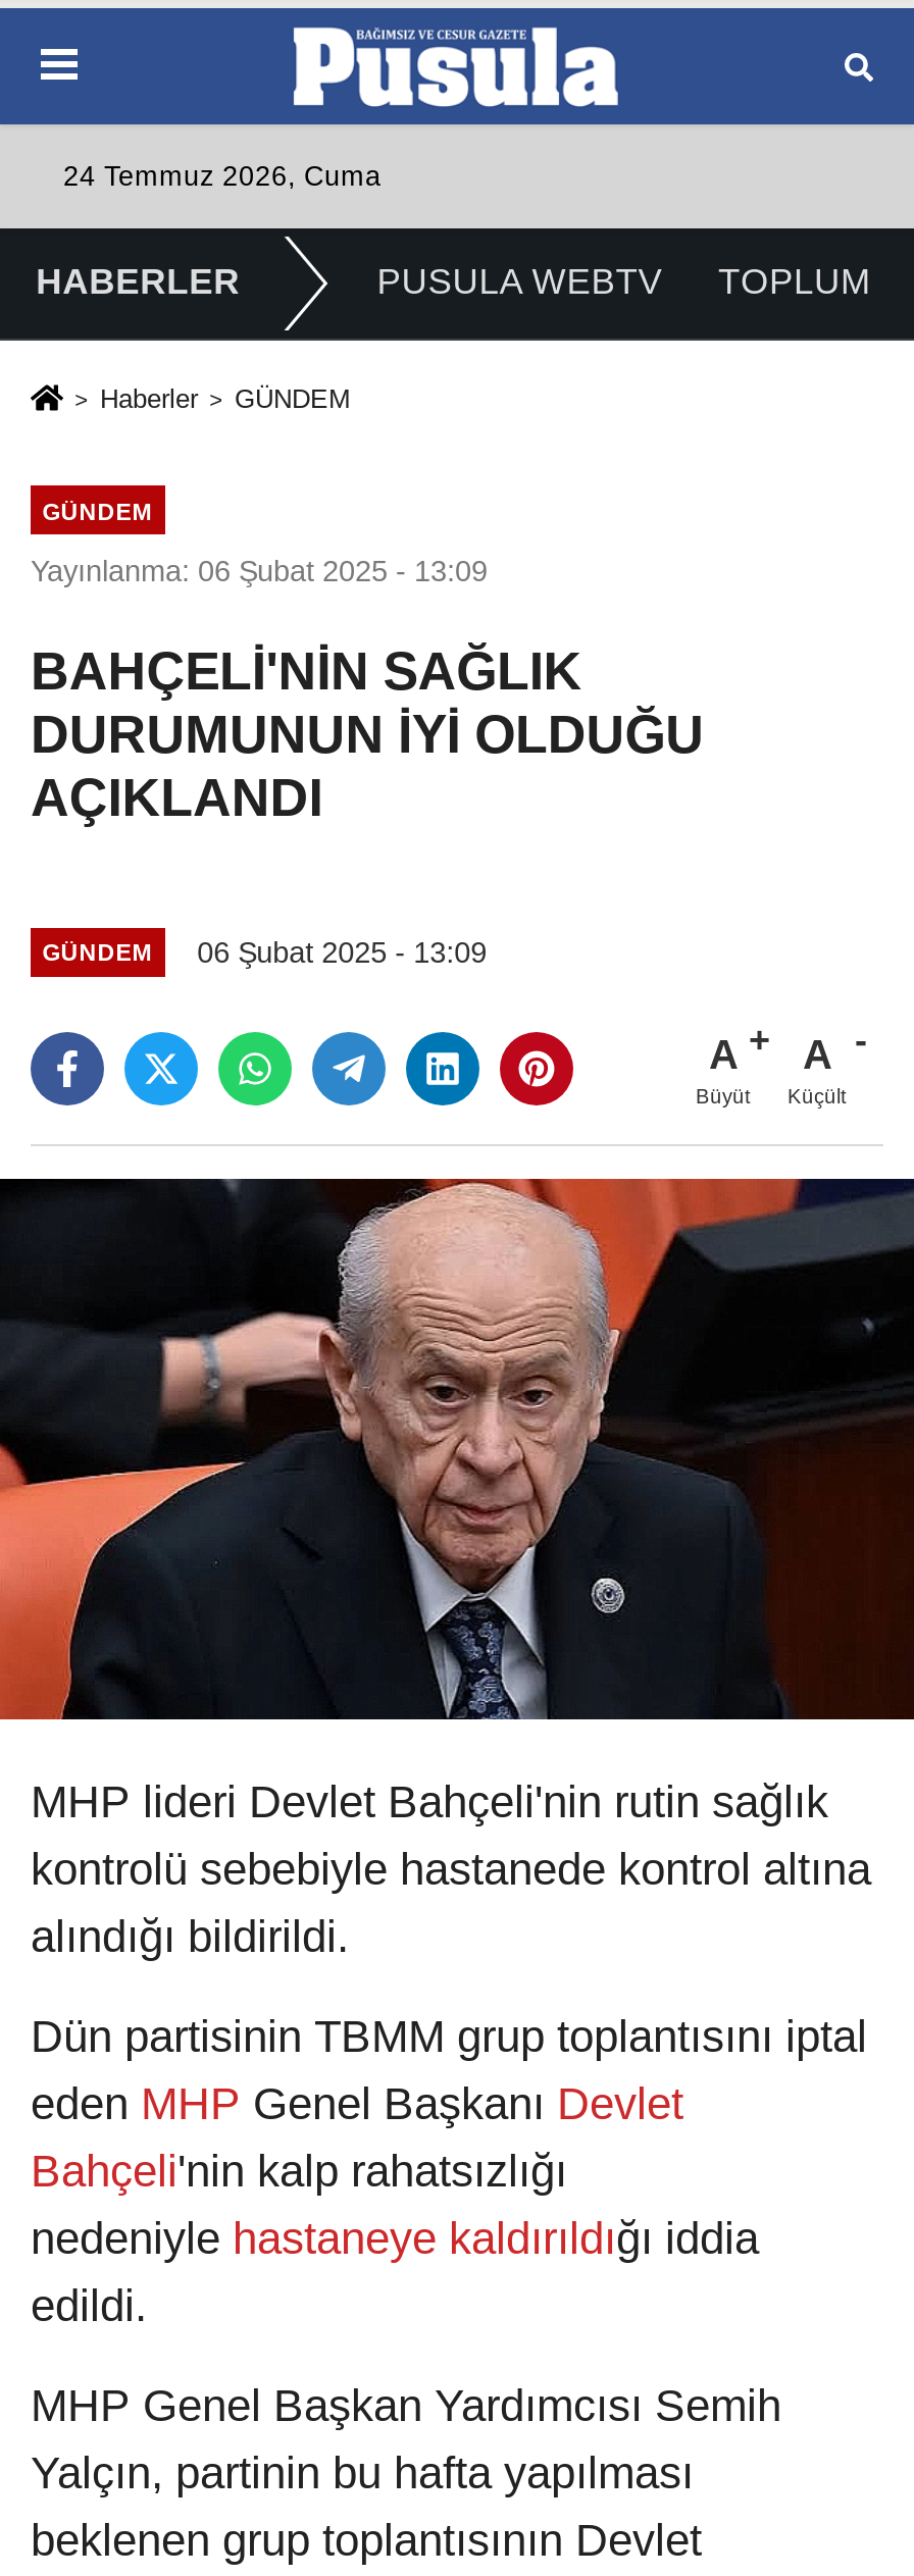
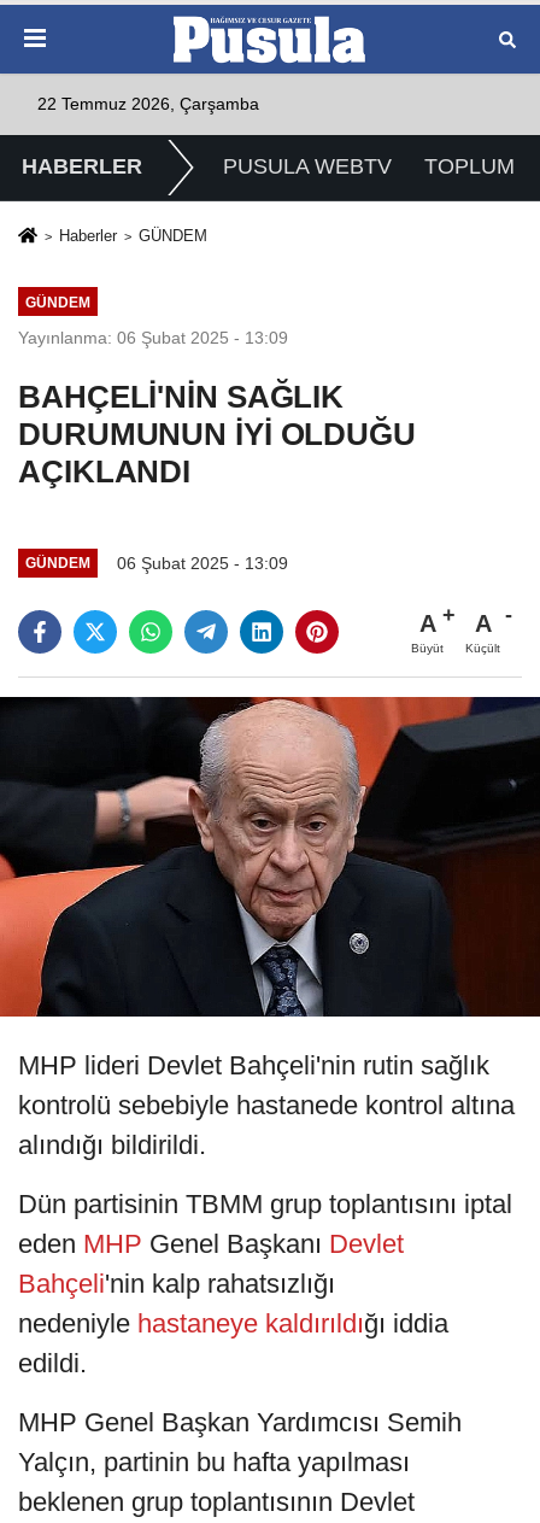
- 24 Temmuz 2026, Cuma
+ 22 Temmuz 2026, Çarşamba
